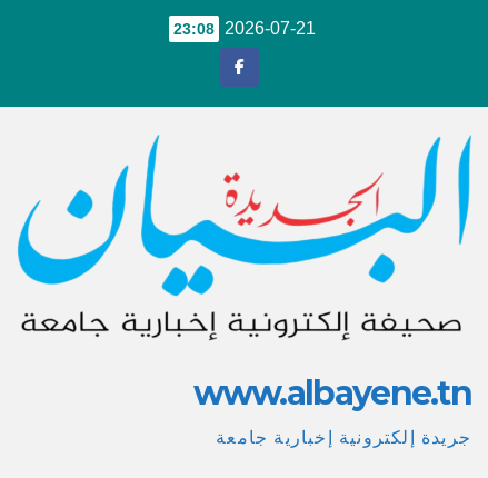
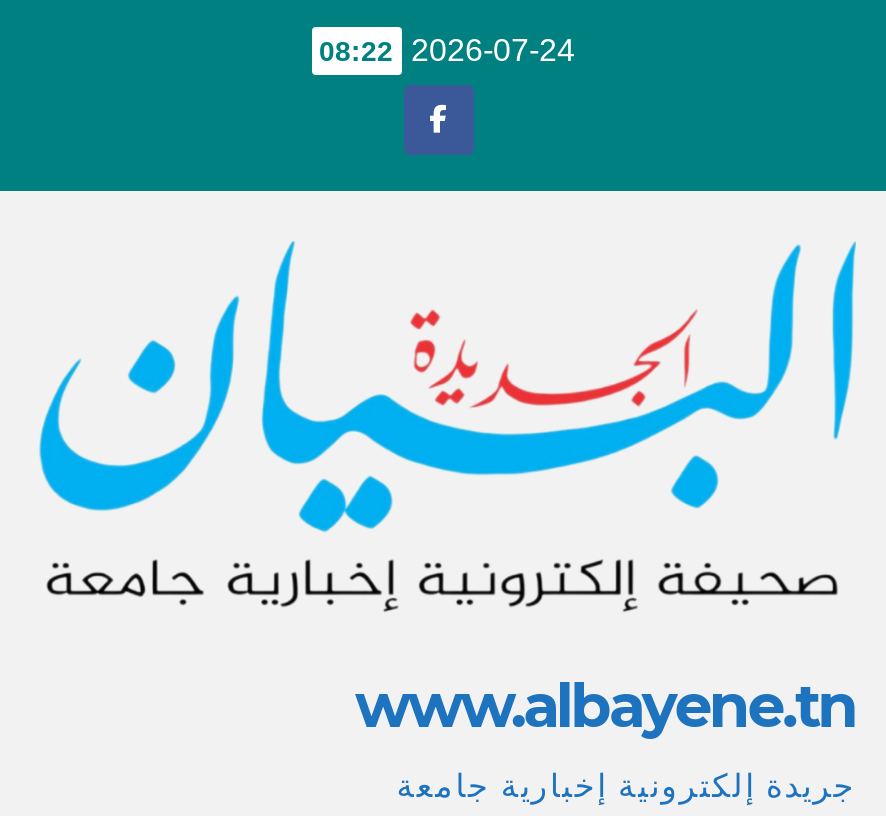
- 23:08
+ 08:22

- 2026-07-21
+ 2026-07-24
